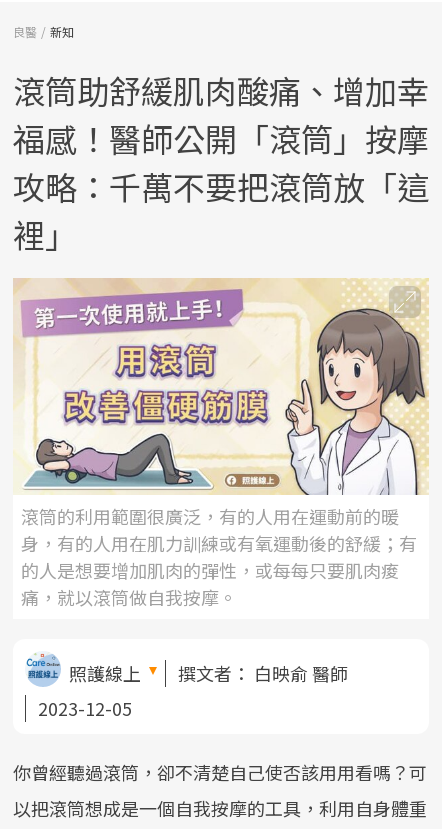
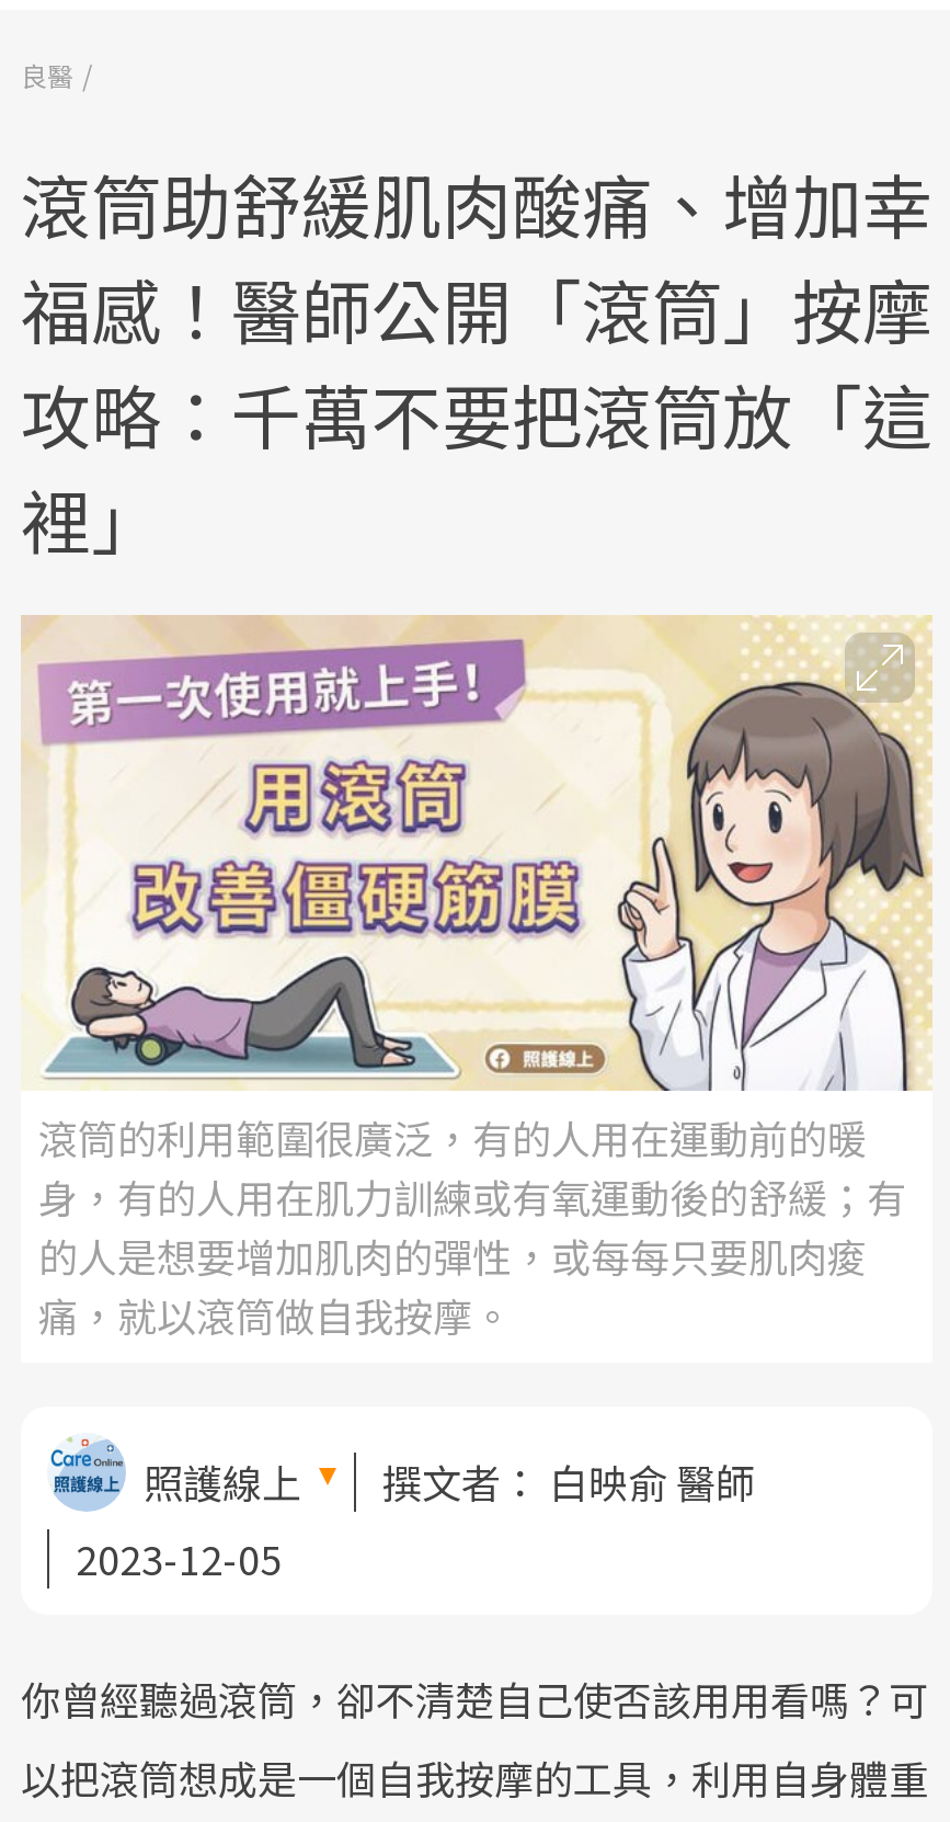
- 新知
